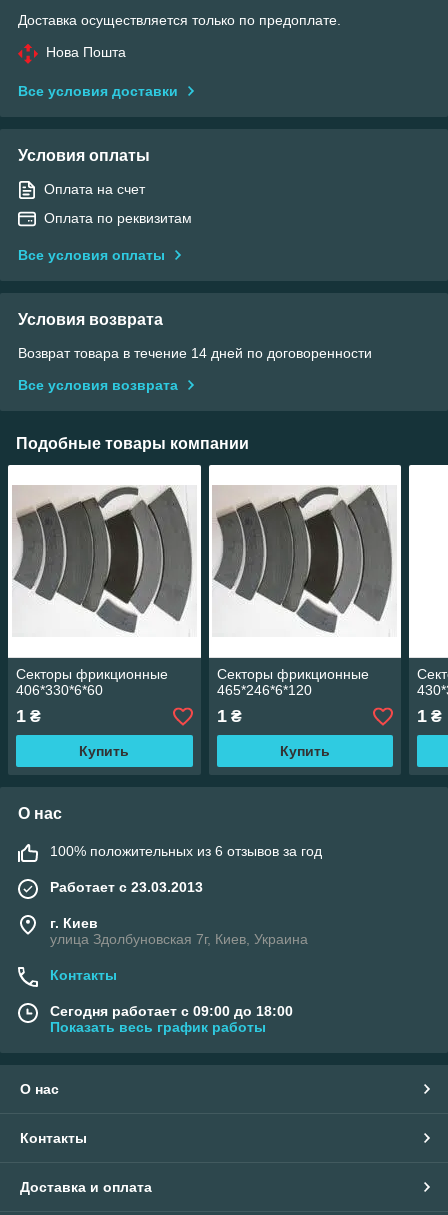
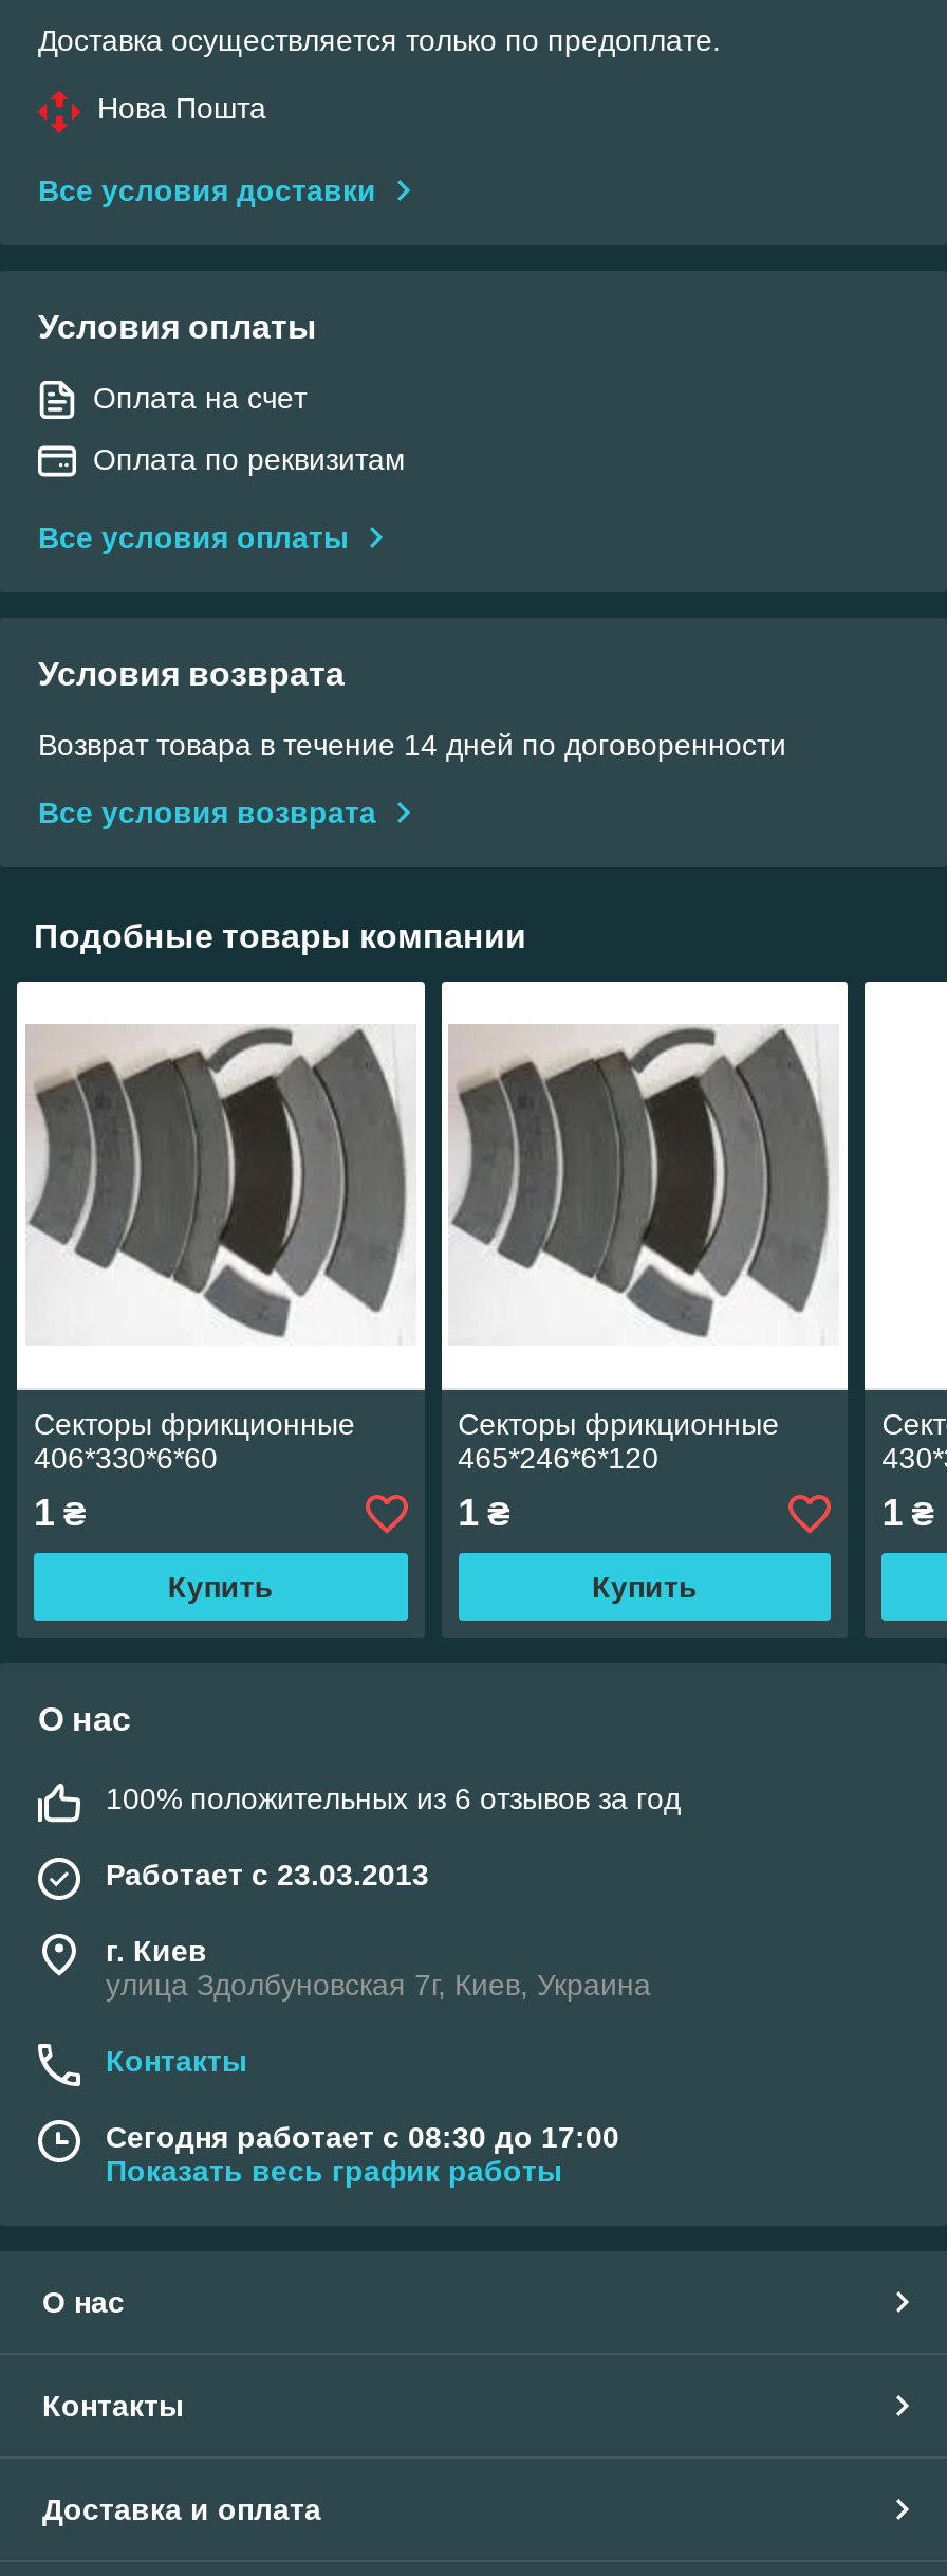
- Сегодня работает с 09:00 до 18:00
+ Сегодня работает с 08:30 до 17:00
